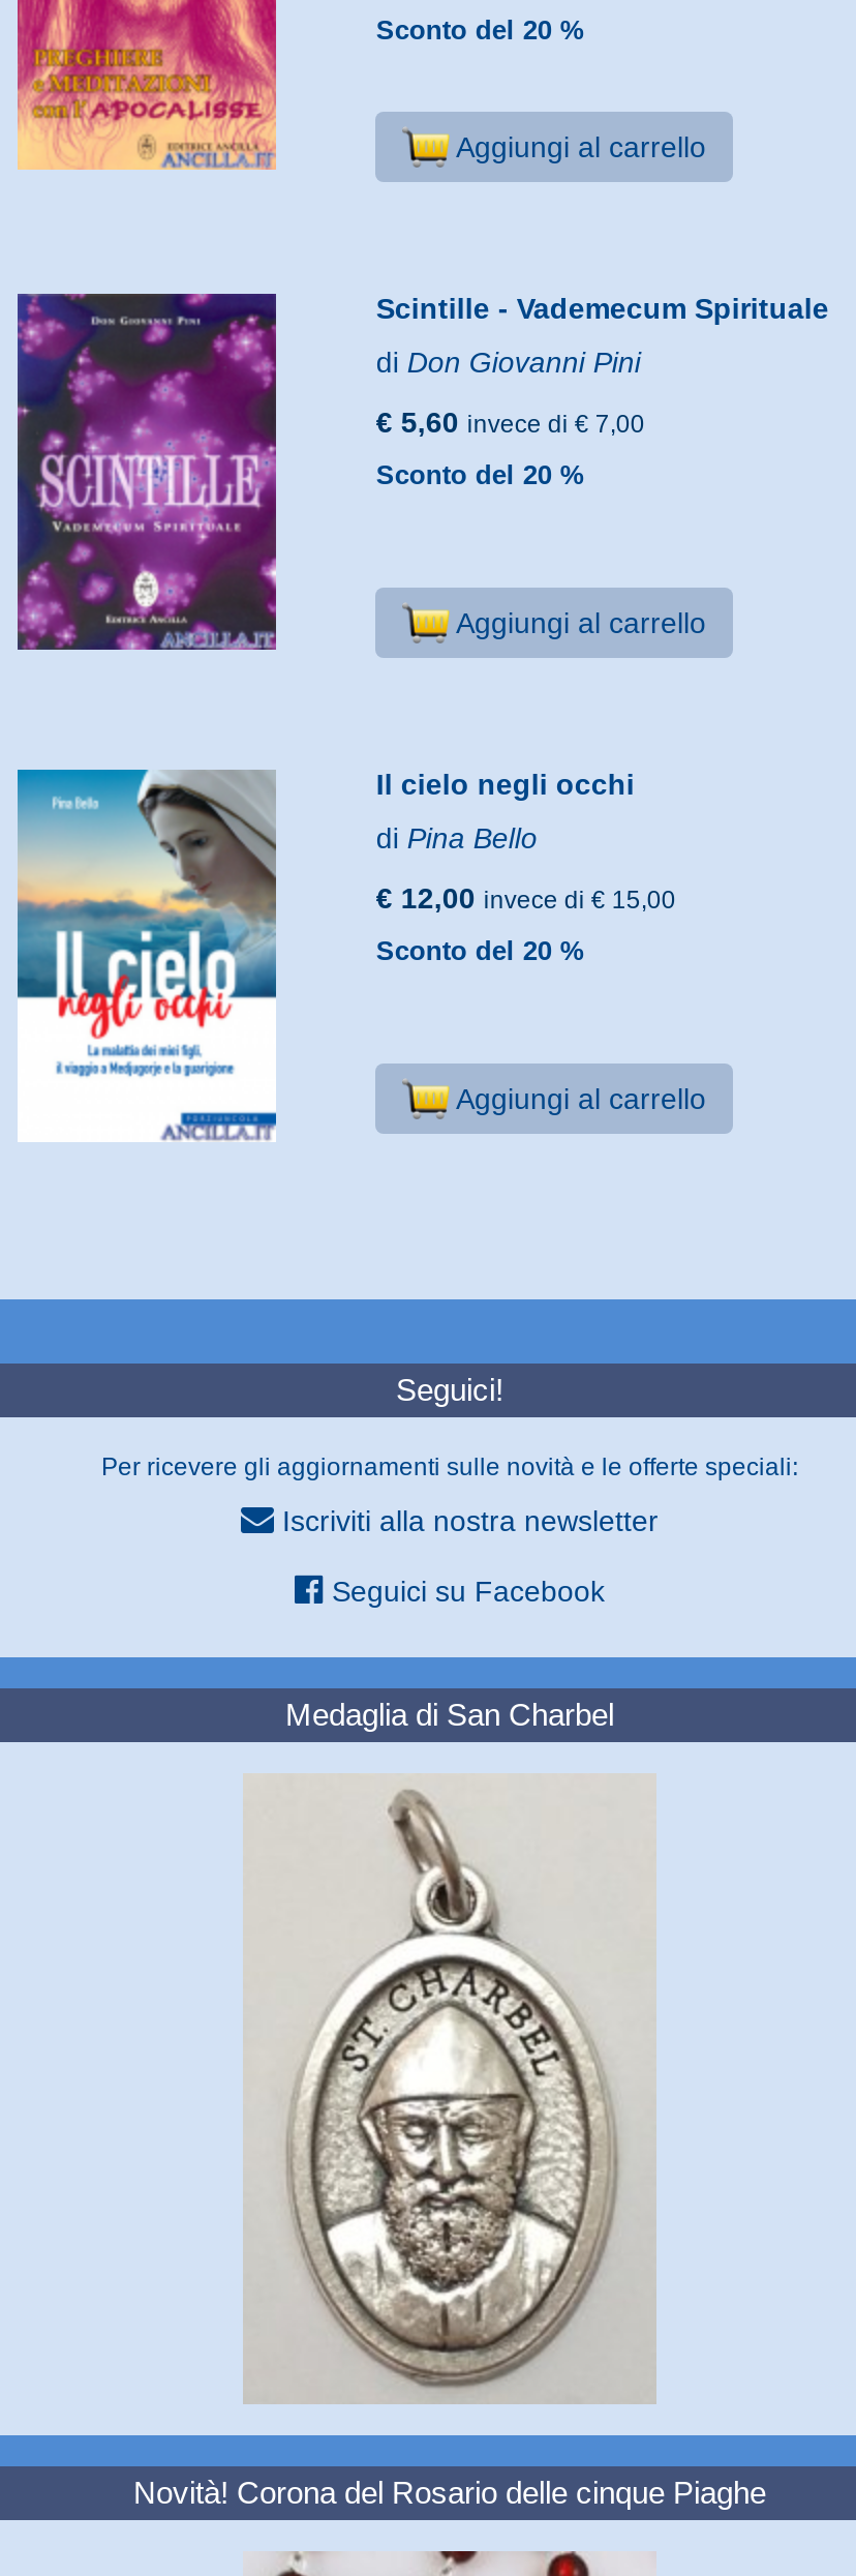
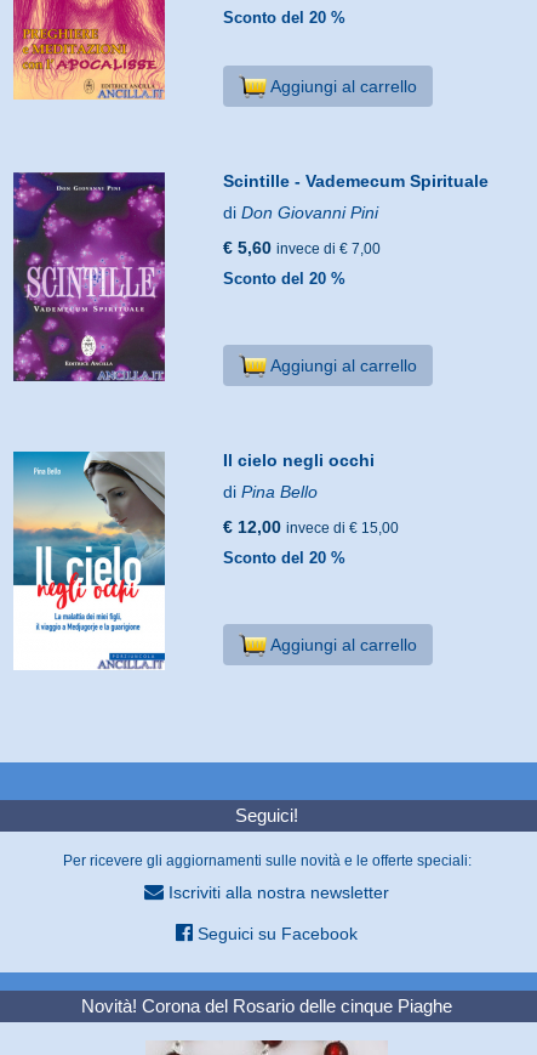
- Medaglia di San Charbel

- [image]
